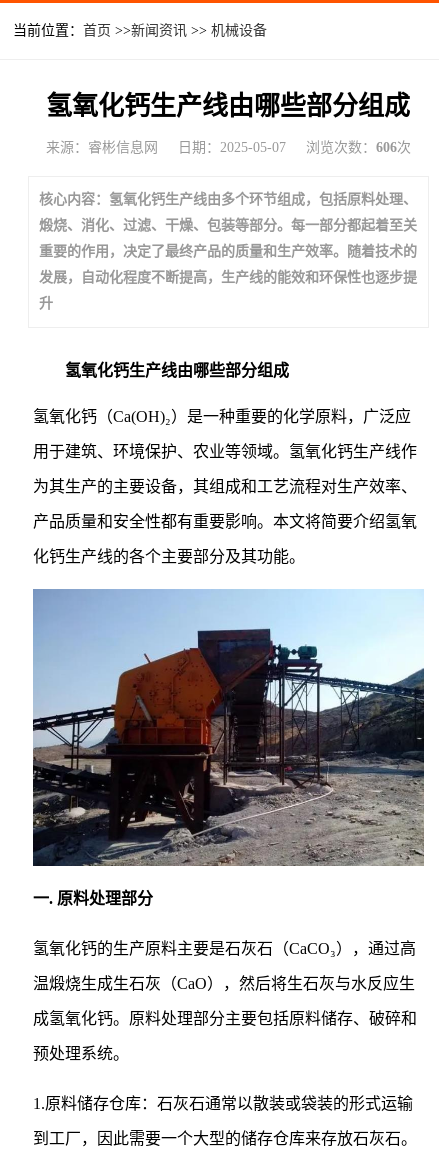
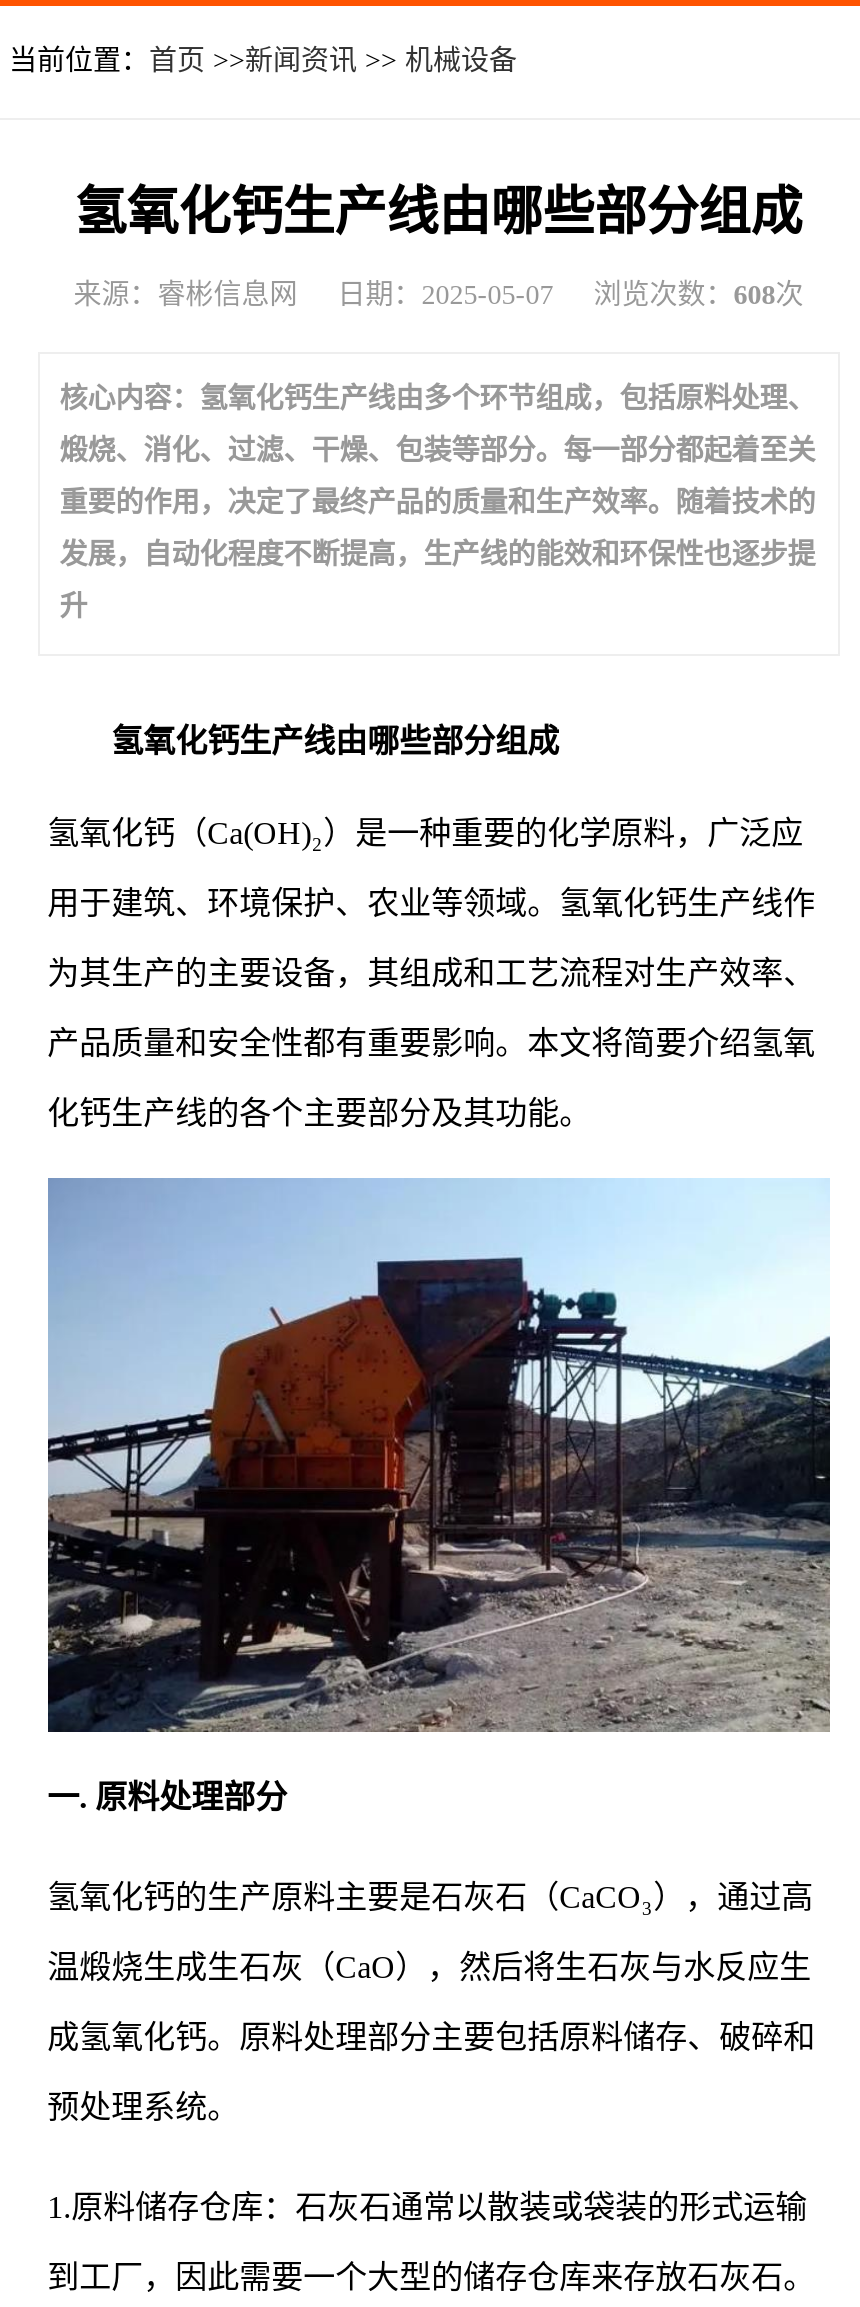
- 来源：睿彬信息网 日期：2025-05-07 浏览次数：606次
+ 来源：睿彬信息网 日期：2025-05-07 浏览次数：608次
